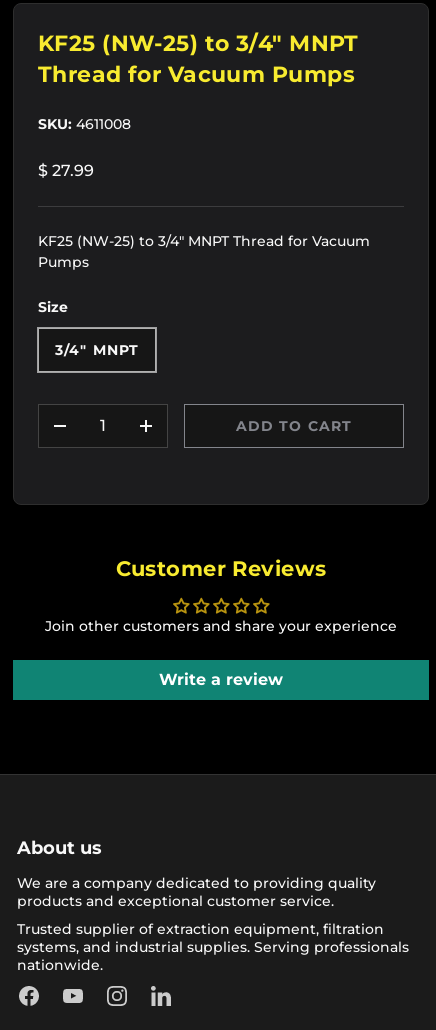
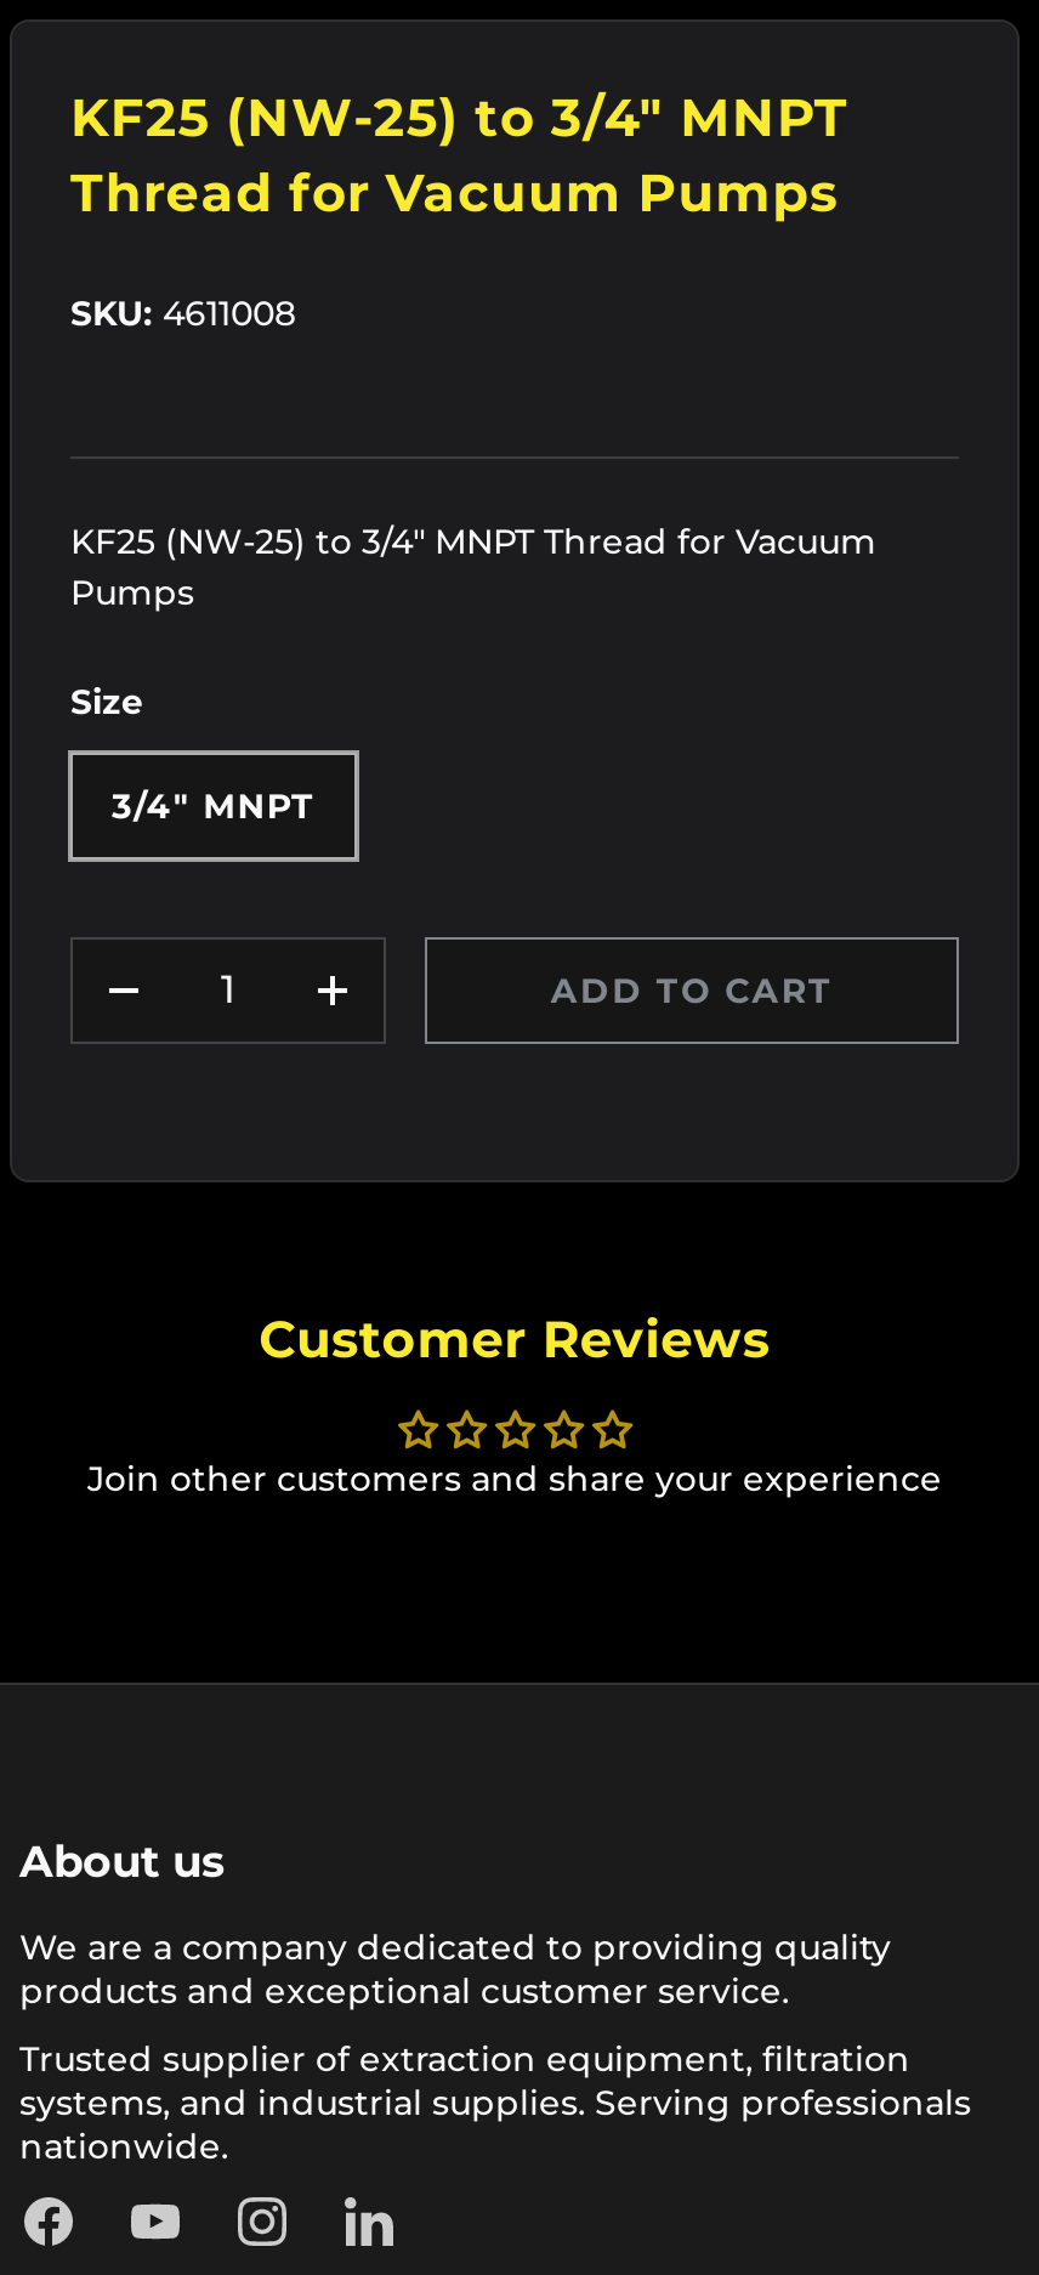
- $ 27.99

- Write a review
